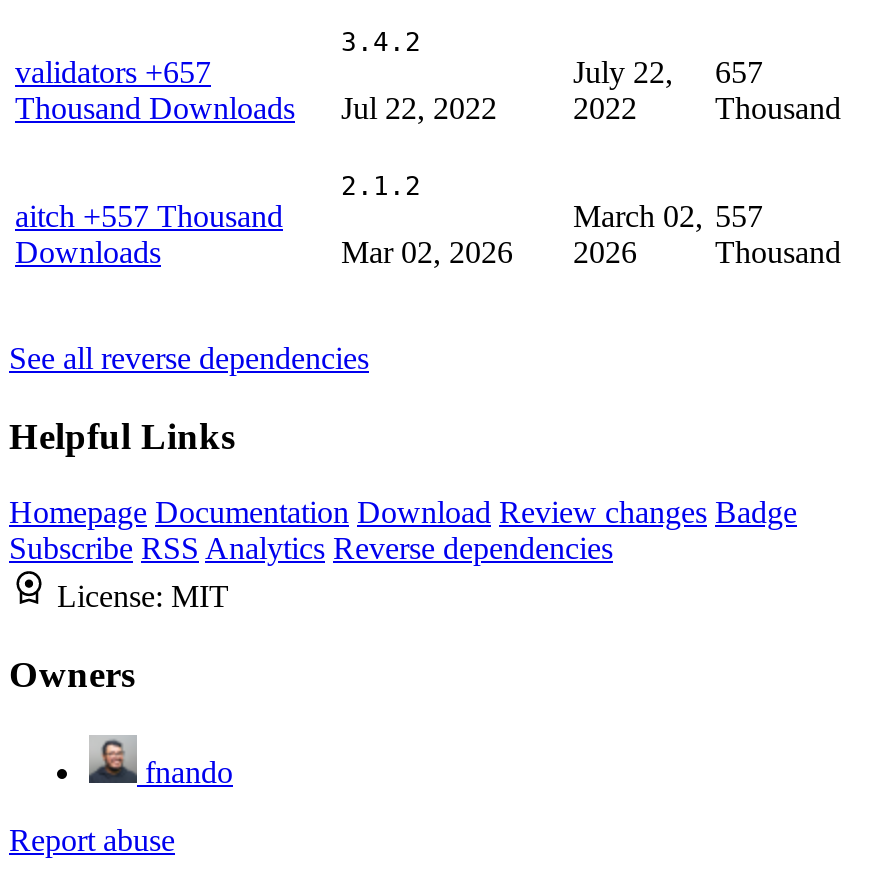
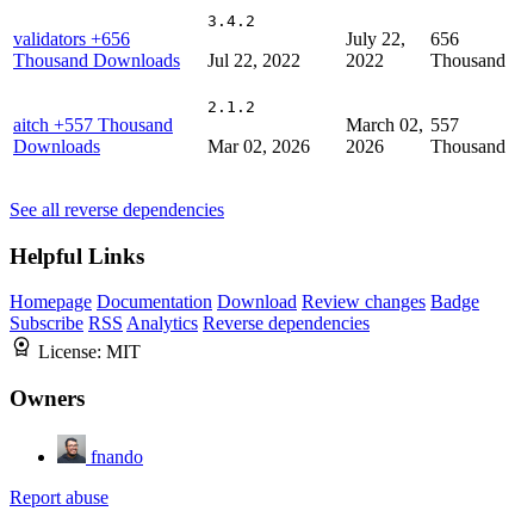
- validators +657
+ validators +656

- July 22, 657
+ July 22, 656
